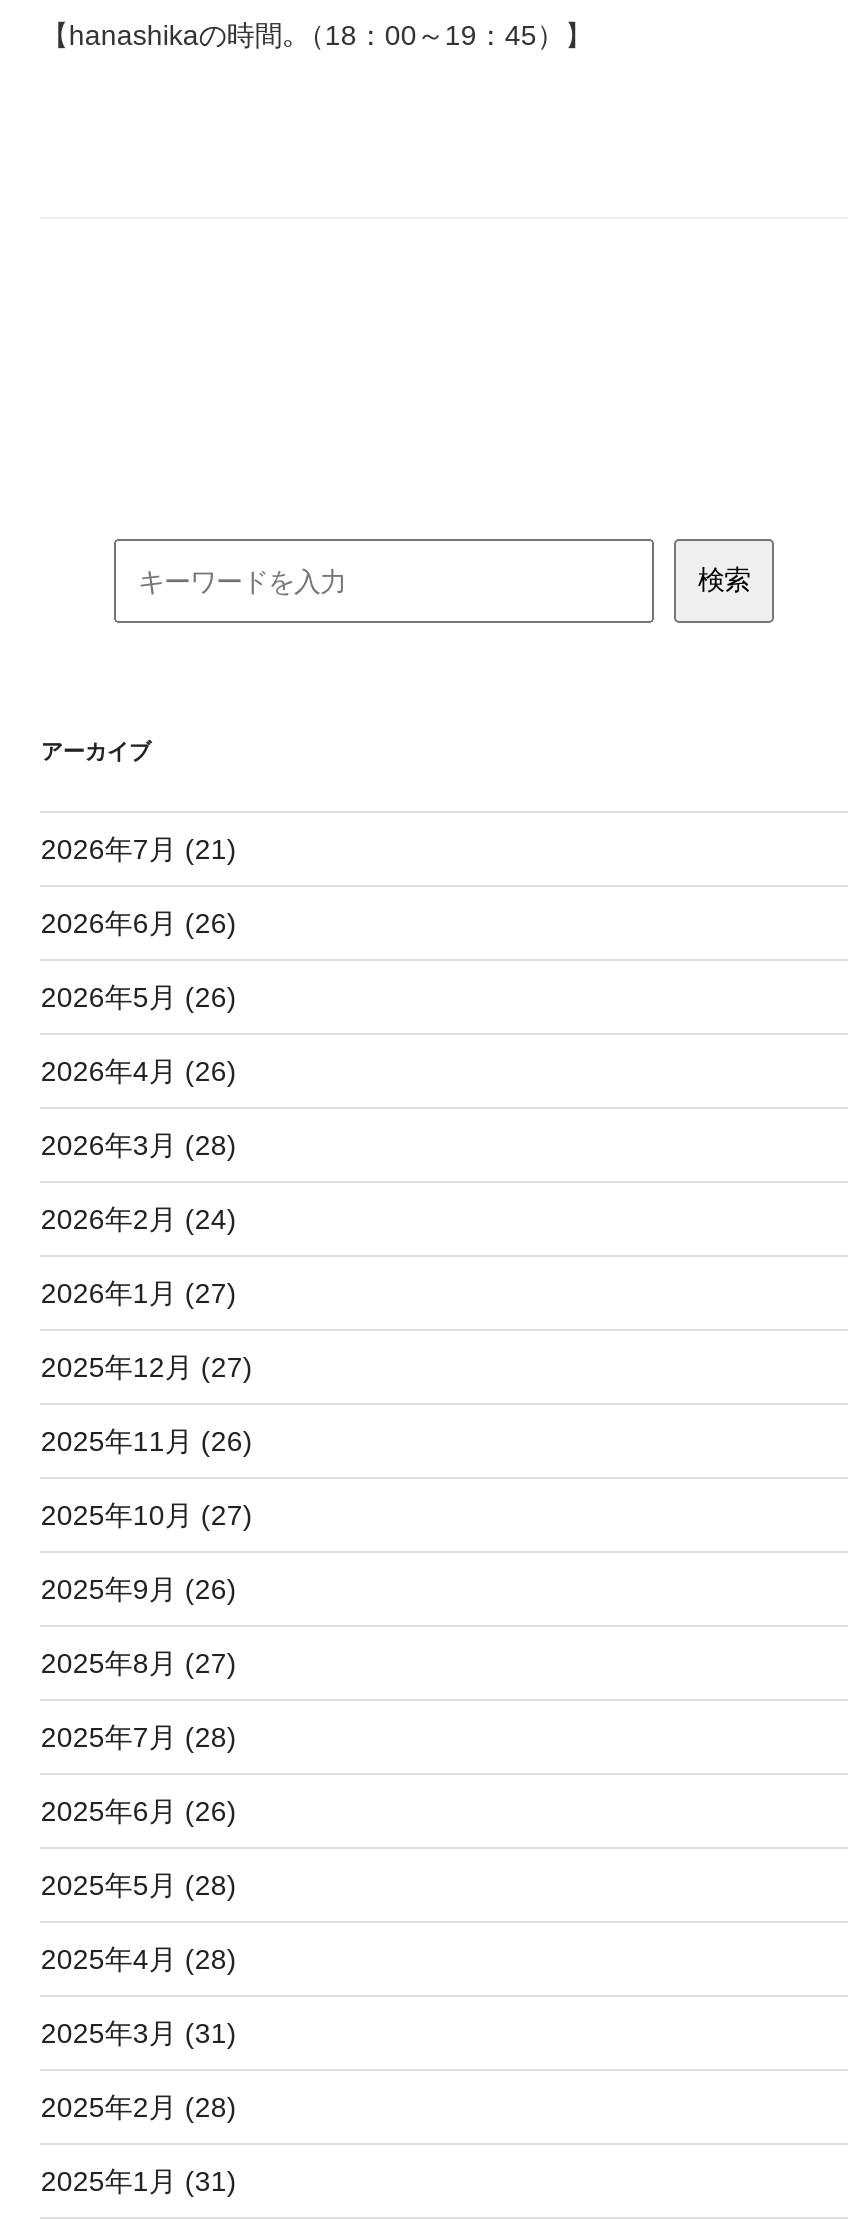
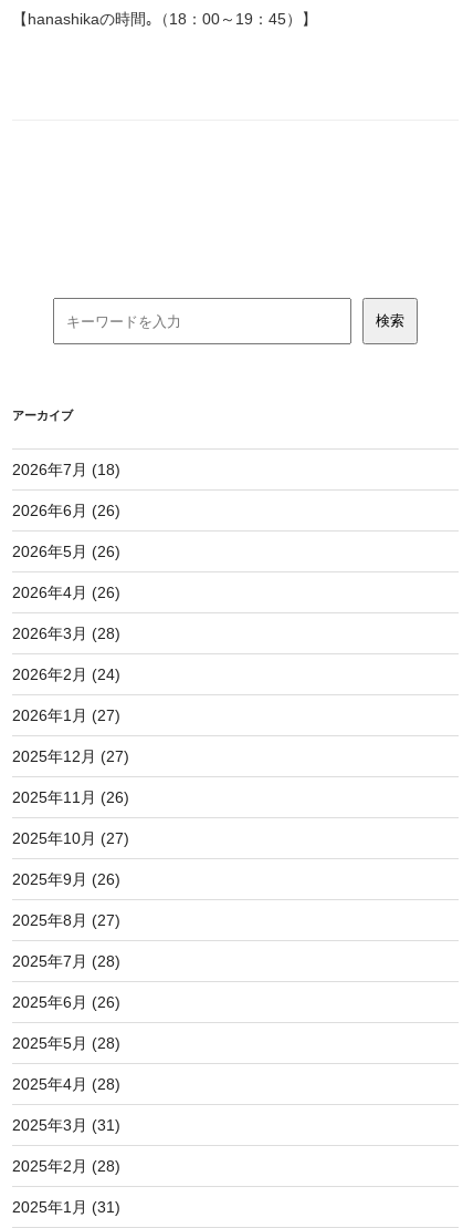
- 2026年7月 (21)
+ 2026年7月 (18)
